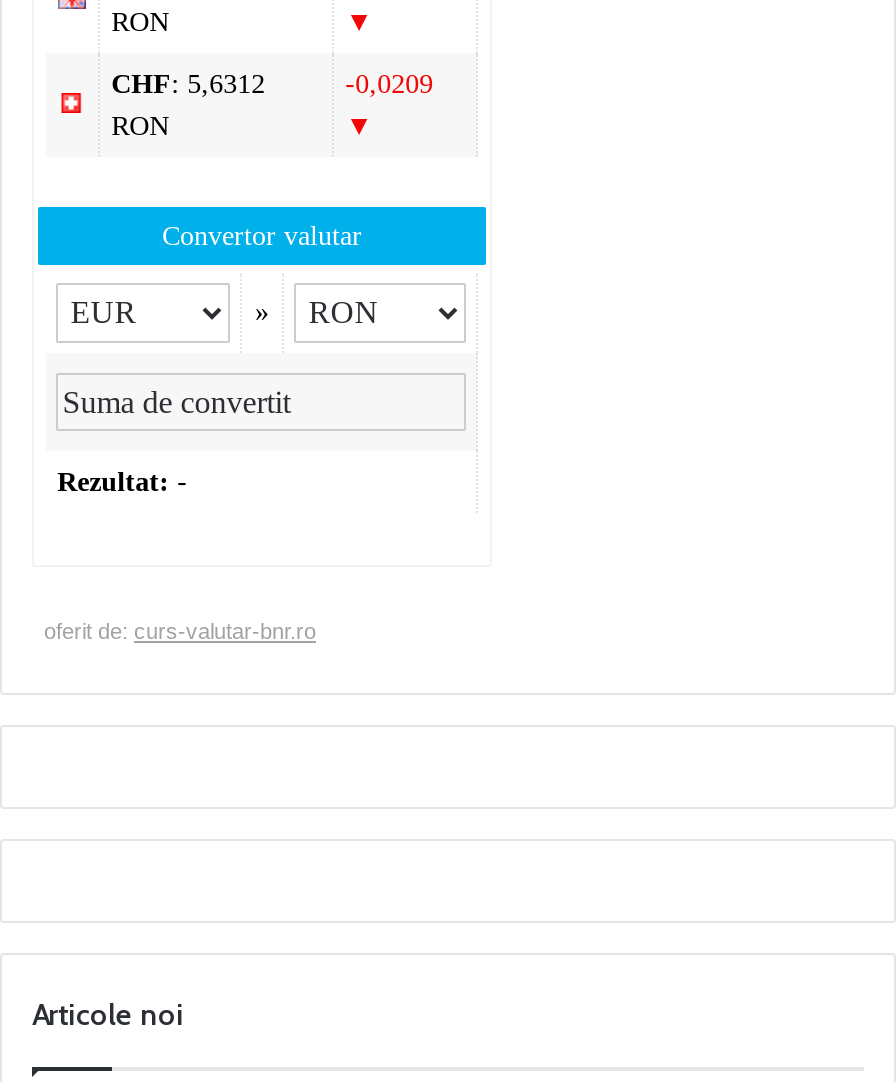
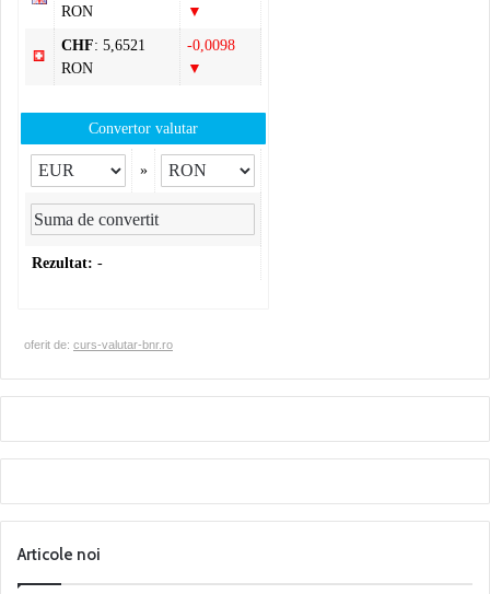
- CHF: 5,6312
+ CHF: 5,6521

- -0,0209
+ -0,0098
